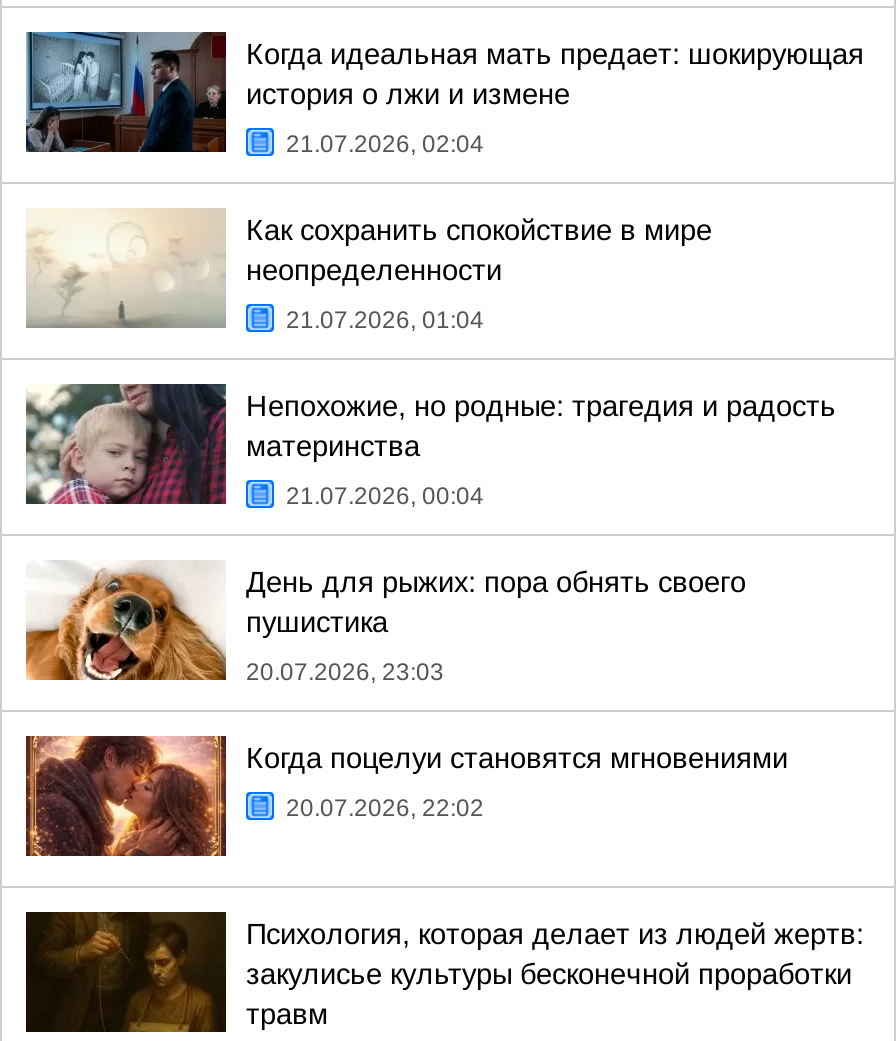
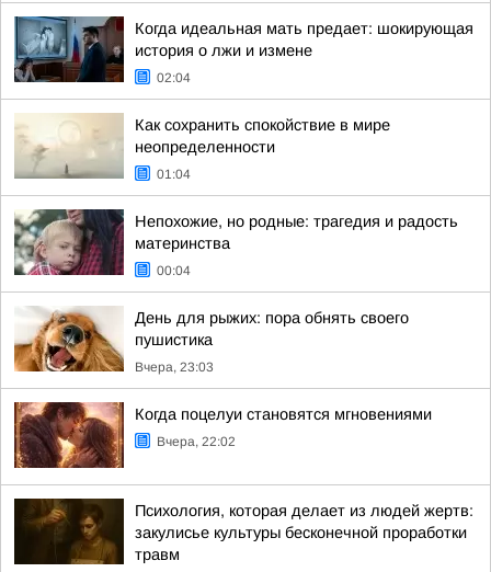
- 21.07.2026, 02:04
+ 02:04

- 21.07.2026, 01:04
+ 01:04

- 21.07.2026, 00:04
+ 00:04

- 20.07.2026, 23:03
+ Вчера, 23:03

- 20.07.2026, 22:02
+ Вчера, 22:02
